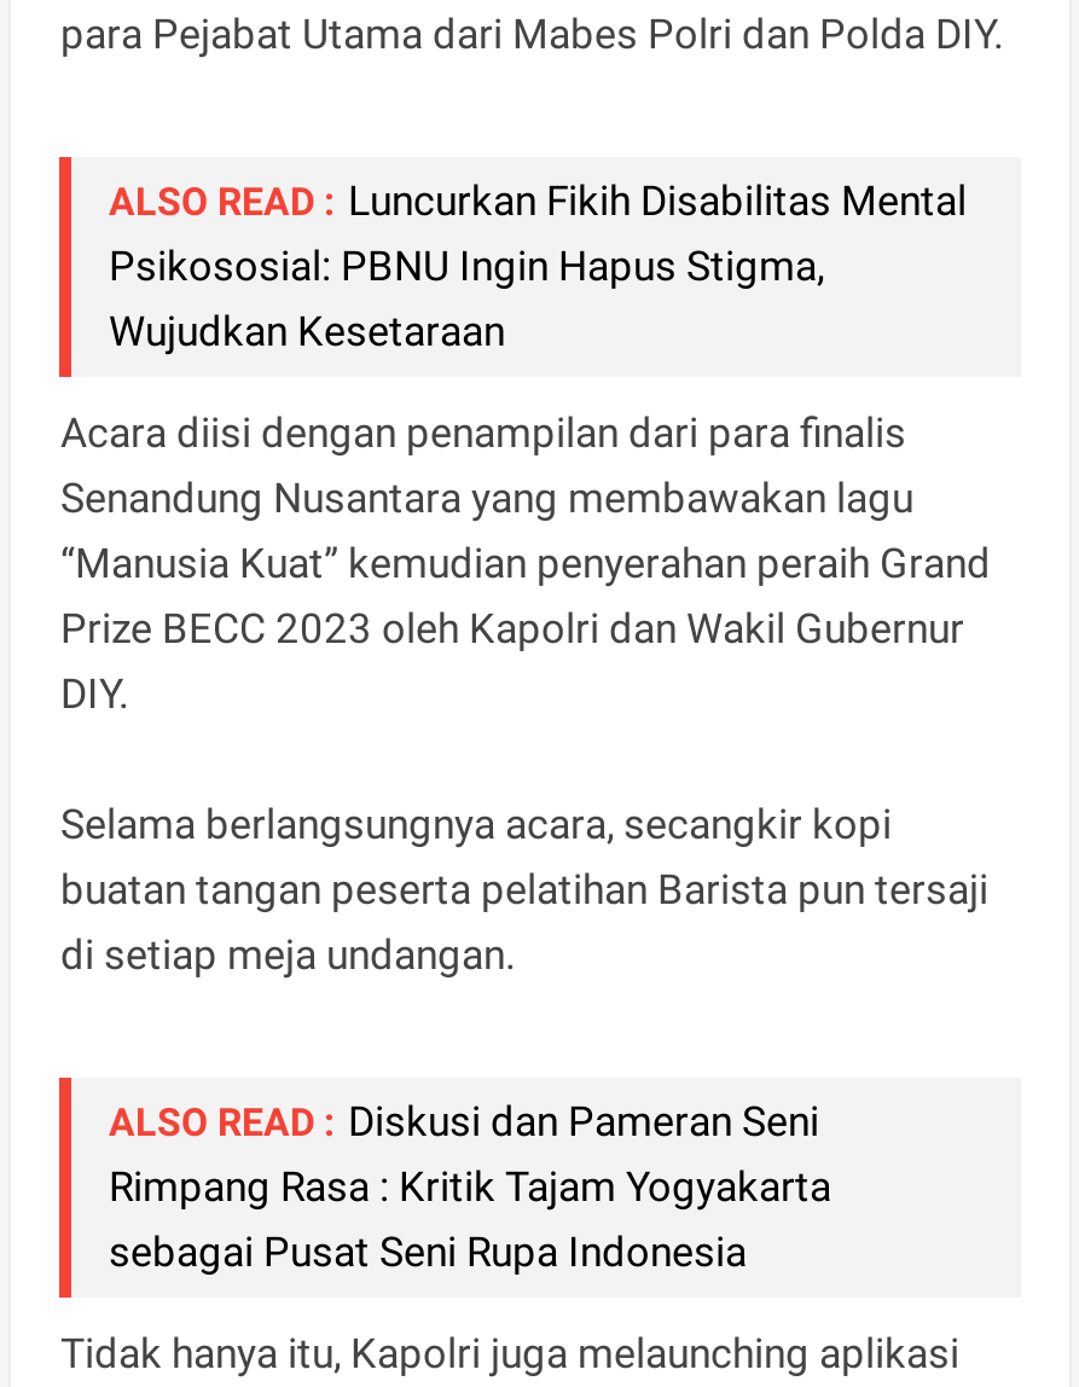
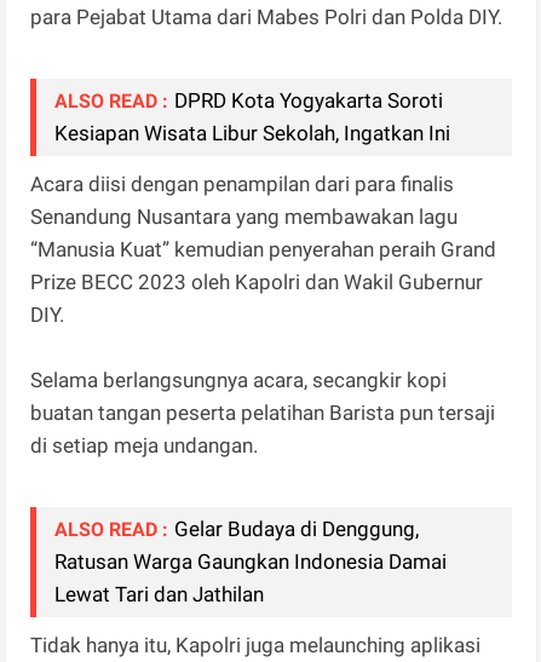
- ALSO READ : Luncurkan Fikih Disabilitas Mental
- Psikososial: PBNU Ingin Hapus Stigma,
- Wujudkan Kesetaraan
+ ALSO READ : DPRD Kota Yogyakarta Soroti
+ Kesiapan Wisata Libur Sekolah, Ingatkan Ini

- ALSO READ : Diskusi dan Pameran Seni
- Rimpang Rasa : Kritik Tajam Yogyakarta
- sebagai Pusat Seni Rupa Indonesia
+ ALSO READ : Gelar Budaya di Denggung,
+ Ratusan Warga Gaungkan Indonesia Damai
+ Lewat Tari dan Jathilan
